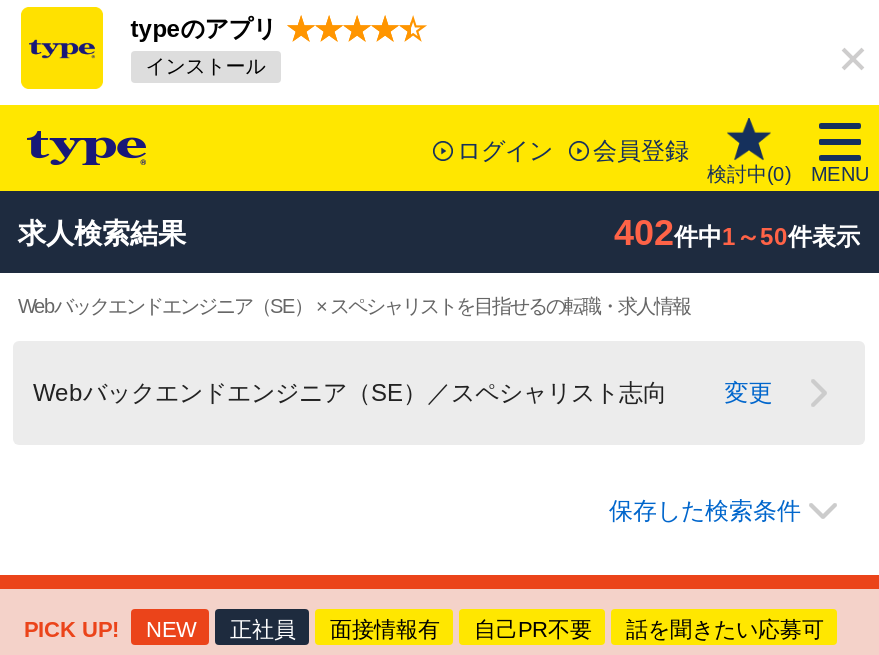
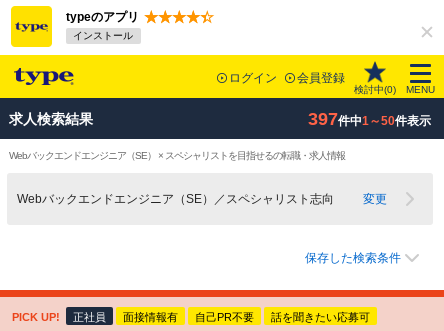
- 402件中1～50件表示
+ 397件中1～50件表示

- NEW
